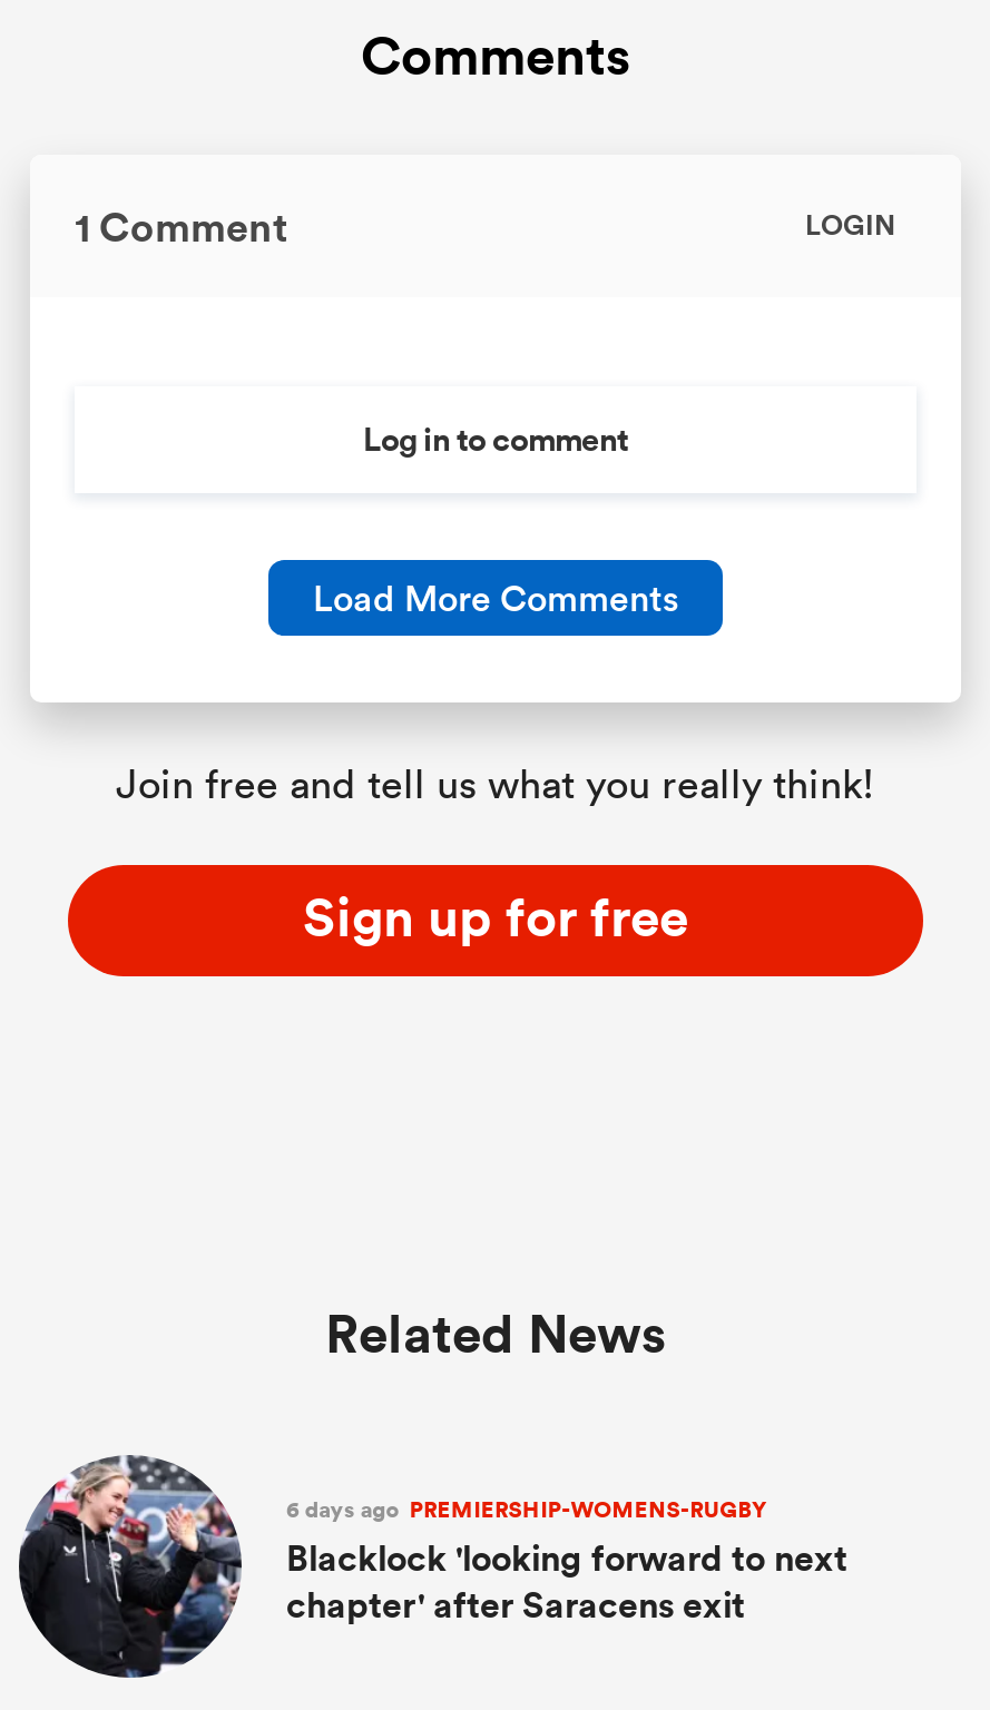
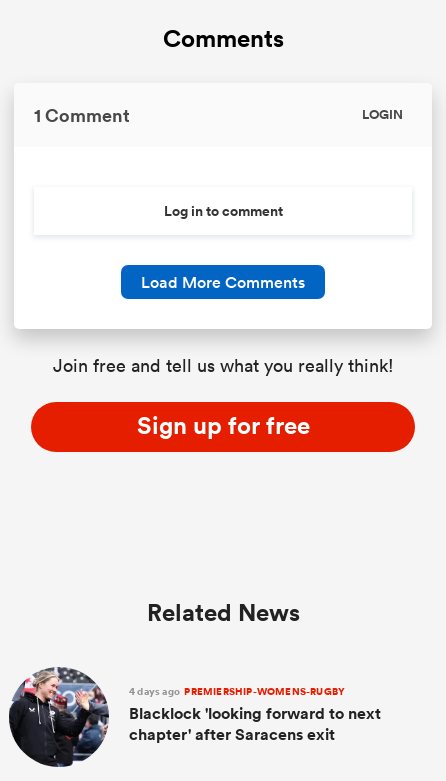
- 6 days ago PREMIERSHIP-WOMENS-RUGBY
+ 4 days ago PREMIERSHIP-WOMENS-RUGBY
